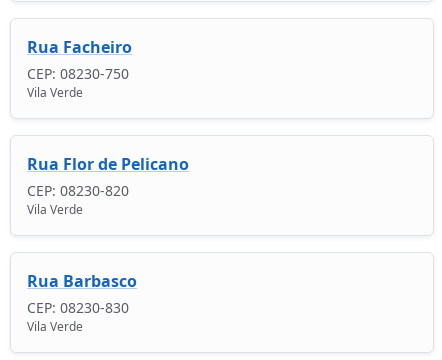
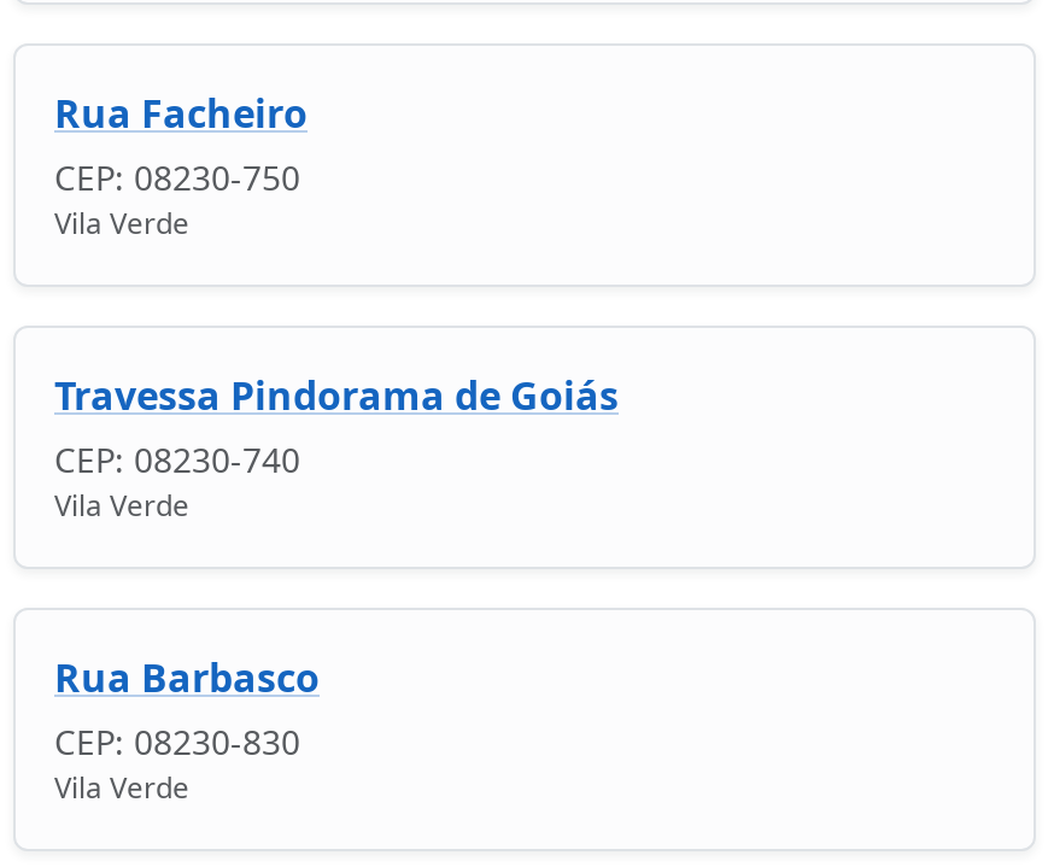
- Rua Flor de Pelicano
+ Travessa Pindorama de Goiás

- CEP: 08230-820
+ CEP: 08230-740
